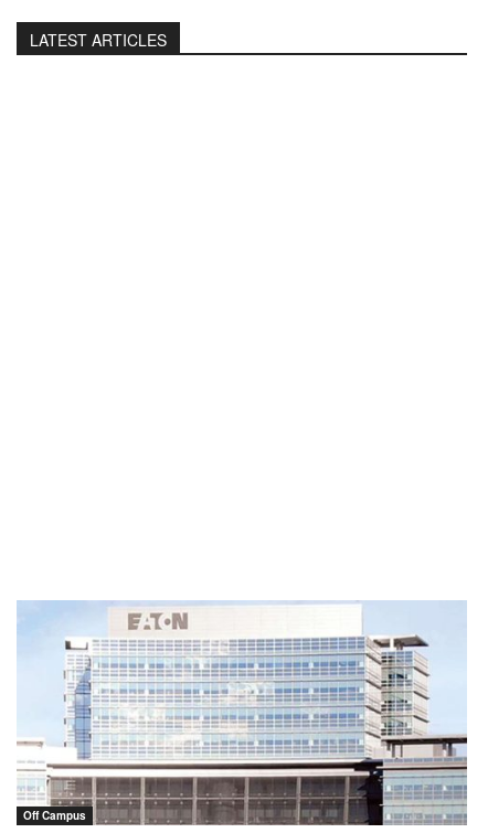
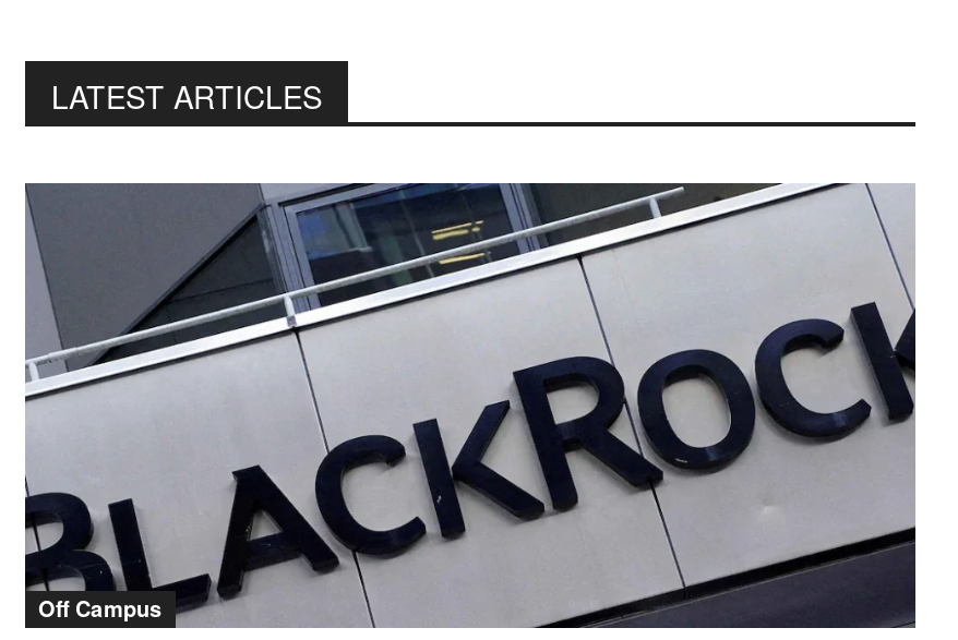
- [image]
+ [image]
